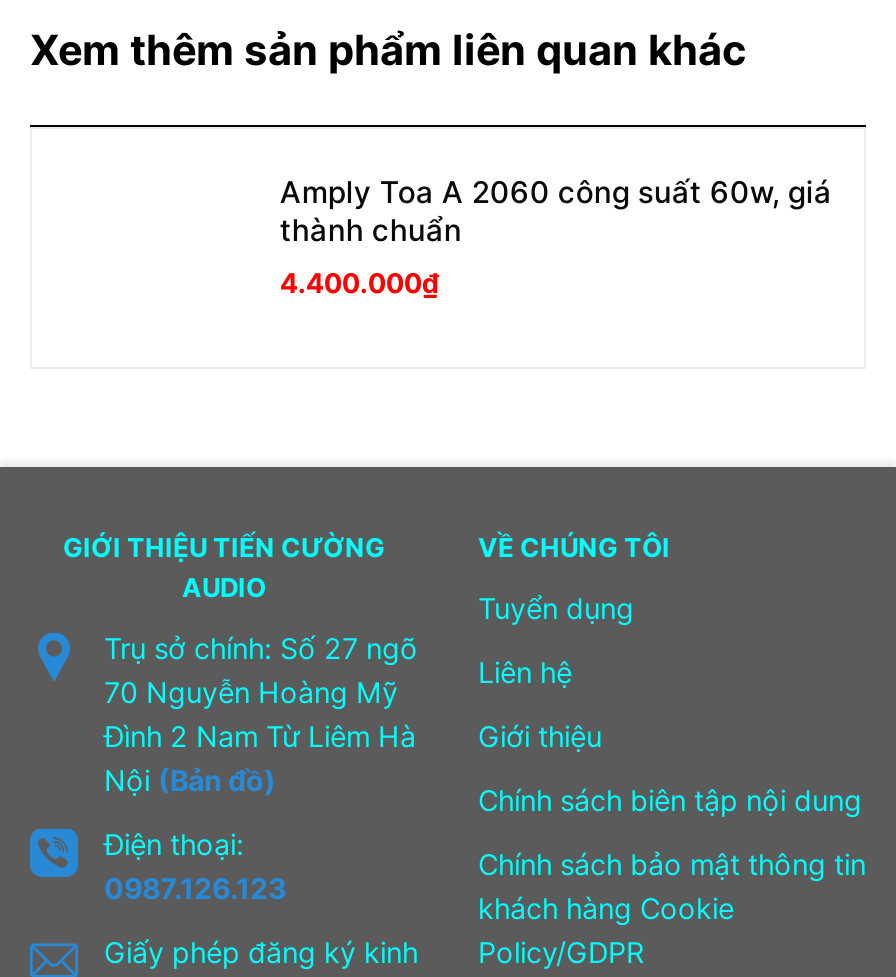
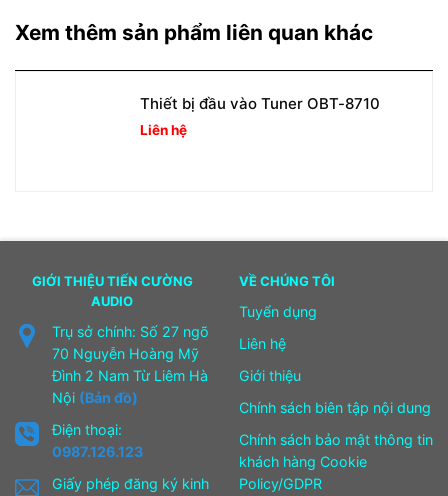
- Amply Toa A 2060 công suất 60w, giá
- thành chuẩn
+ Thiết bị đầu vào Tuner OBT-8710

- 4.400.000₫
+ Liên hệ
